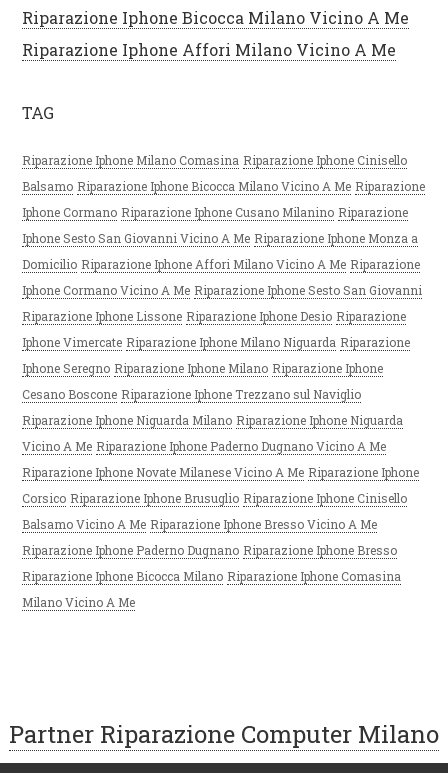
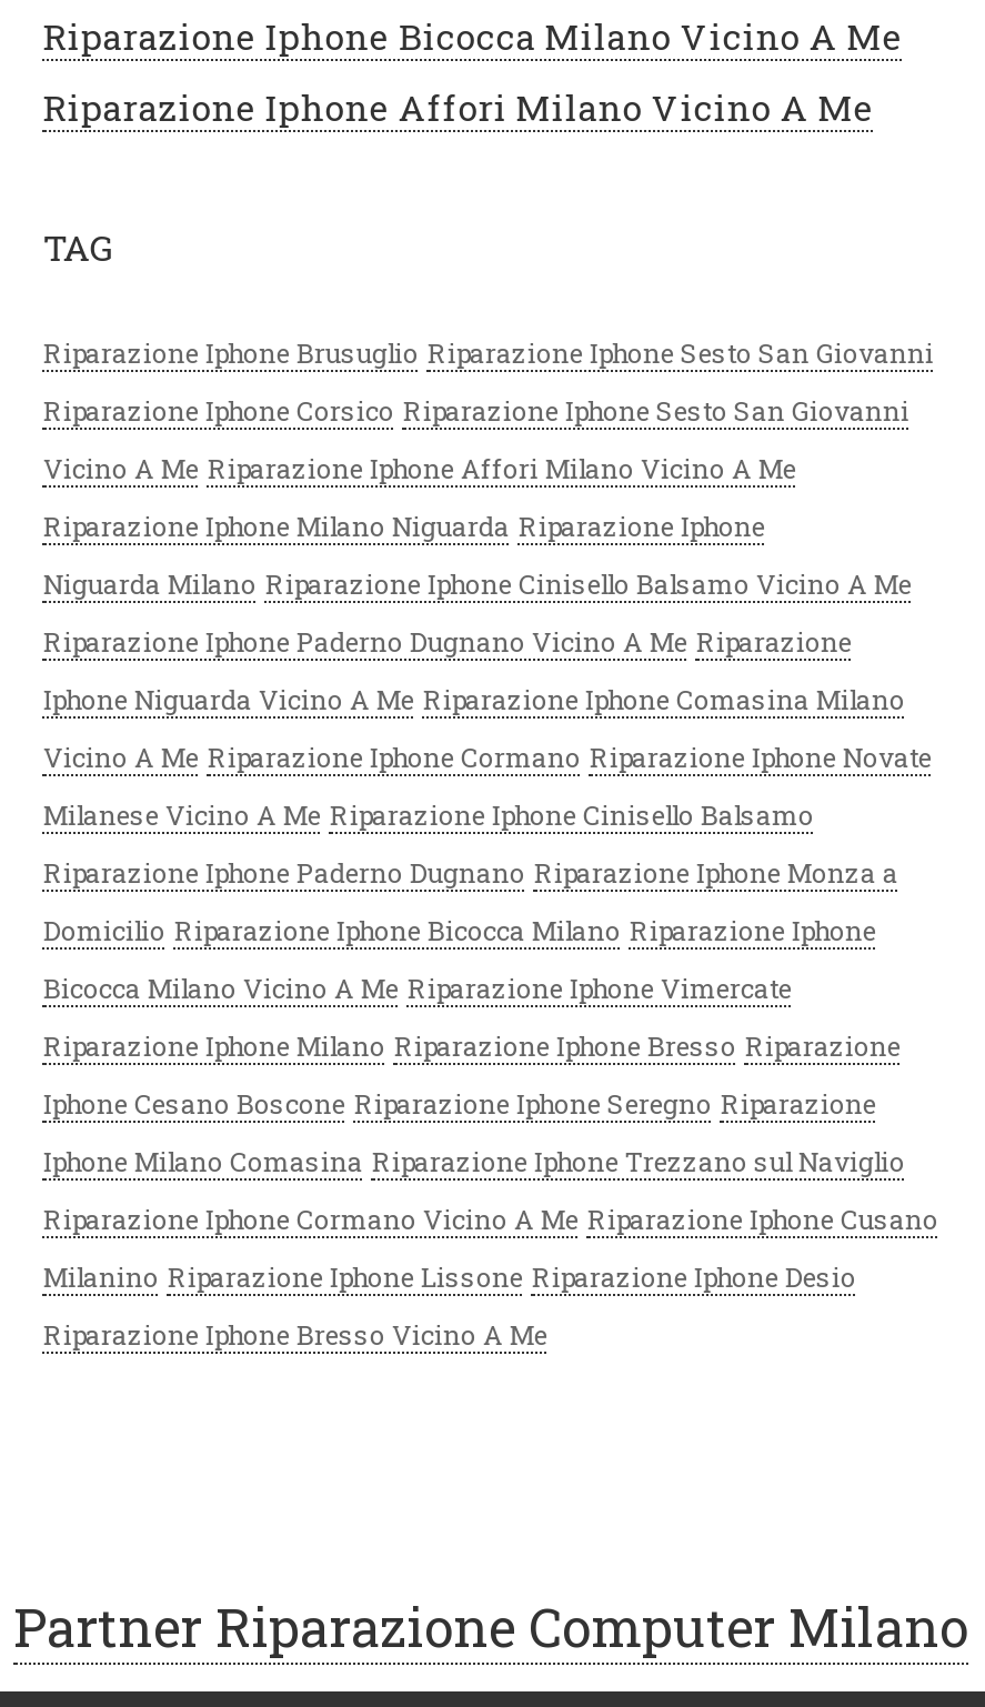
- Riparazione Iphone Milano Comasina Riparazione Iphone Cinisello
+ Riparazione Iphone Brusuglio Riparazione Iphone Sesto San Giovanni

- Balsamo Riparazione Iphone Bicocca Milano Vicino A Me Riparazione
+ Riparazione Iphone Corsico Riparazione Iphone Sesto San Giovanni

- Iphone Cormano Riparazione Iphone Cusano Milanino Riparazione
+ Vicino A Me Riparazione Iphone Affori Milano Vicino A Me

- Iphone Sesto San Giovanni Vicino A Me Riparazione Iphone Monza a
+ Riparazione Iphone Milano Niguarda Riparazione Iphone

- Domicilio Riparazione Iphone Affori Milano Vicino A Me Riparazione
+ Niguarda Milano Riparazione Iphone Cinisello Balsamo Vicino A Me

- Iphone Cormano Vicino A Me Riparazione Iphone Sesto San Giovanni
+ Riparazione Iphone Paderno Dugnano Vicino A Me Riparazione

- Riparazione Iphone Lissone Riparazione Iphone Desio Riparazione
+ Iphone Niguarda Vicino A Me Riparazione Iphone Comasina Milano

- Iphone Vimercate Riparazione Iphone Milano Niguarda Riparazione
+ Vicino A Me Riparazione Iphone Cormano Riparazione Iphone Novate

- Iphone Seregno Riparazione Iphone Milano Riparazione Iphone
+ Milanese Vicino A Me Riparazione Iphone Cinisello Balsamo

- Cesano Boscone Riparazione Iphone Trezzano sul Naviglio
+ Riparazione Iphone Paderno Dugnano Riparazione Iphone Monza a

- Riparazione Iphone Niguarda Milano Riparazione Iphone Niguarda
+ Domicilio Riparazione Iphone Bicocca Milano Riparazione Iphone

- Vicino A Me Riparazione Iphone Paderno Dugnano Vicino A Me
+ Bicocca Milano Vicino A Me Riparazione Iphone Vimercate

- Riparazione Iphone Novate Milanese Vicino A Me Riparazione Iphone
+ Riparazione Iphone Milano Riparazione Iphone Bresso Riparazione

- Corsico Riparazione Iphone Brusuglio Riparazione Iphone Cinisello
+ Iphone Cesano Boscone Riparazione Iphone Seregno Riparazione

- Balsamo Vicino A Me Riparazione Iphone Bresso Vicino A Me
+ Iphone Milano Comasina Riparazione Iphone Trezzano sul Naviglio

- Riparazione Iphone Paderno Dugnano Riparazione Iphone Bresso
+ Riparazione Iphone Cormano Vicino A Me Riparazione Iphone Cusano

- Riparazione Iphone Bicocca Milano Riparazione Iphone Comasina
+ Milanino Riparazione Iphone Lissone Riparazione Iphone Desio

- Milano Vicino A Me
+ Riparazione Iphone Bresso Vicino A Me
